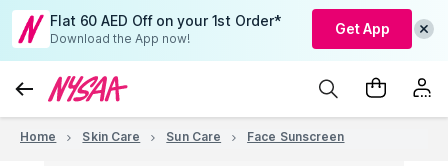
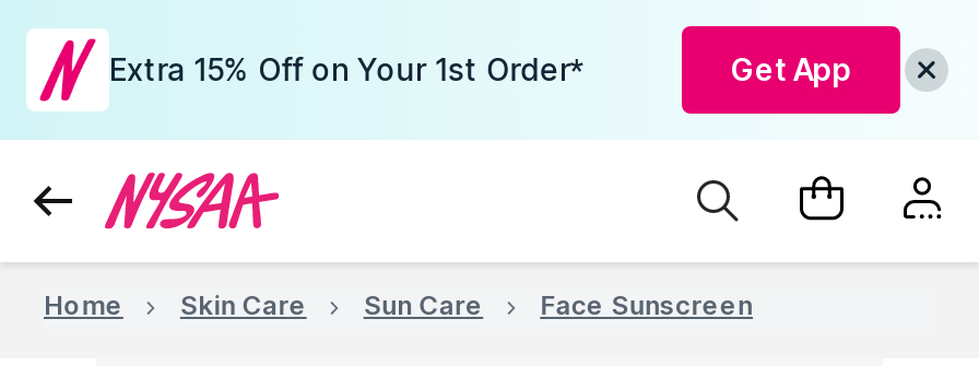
- Flat 60 AED Off on your 1st Order*
- Download the App now!
+ Extra 15% Off on Your 1st Order*
